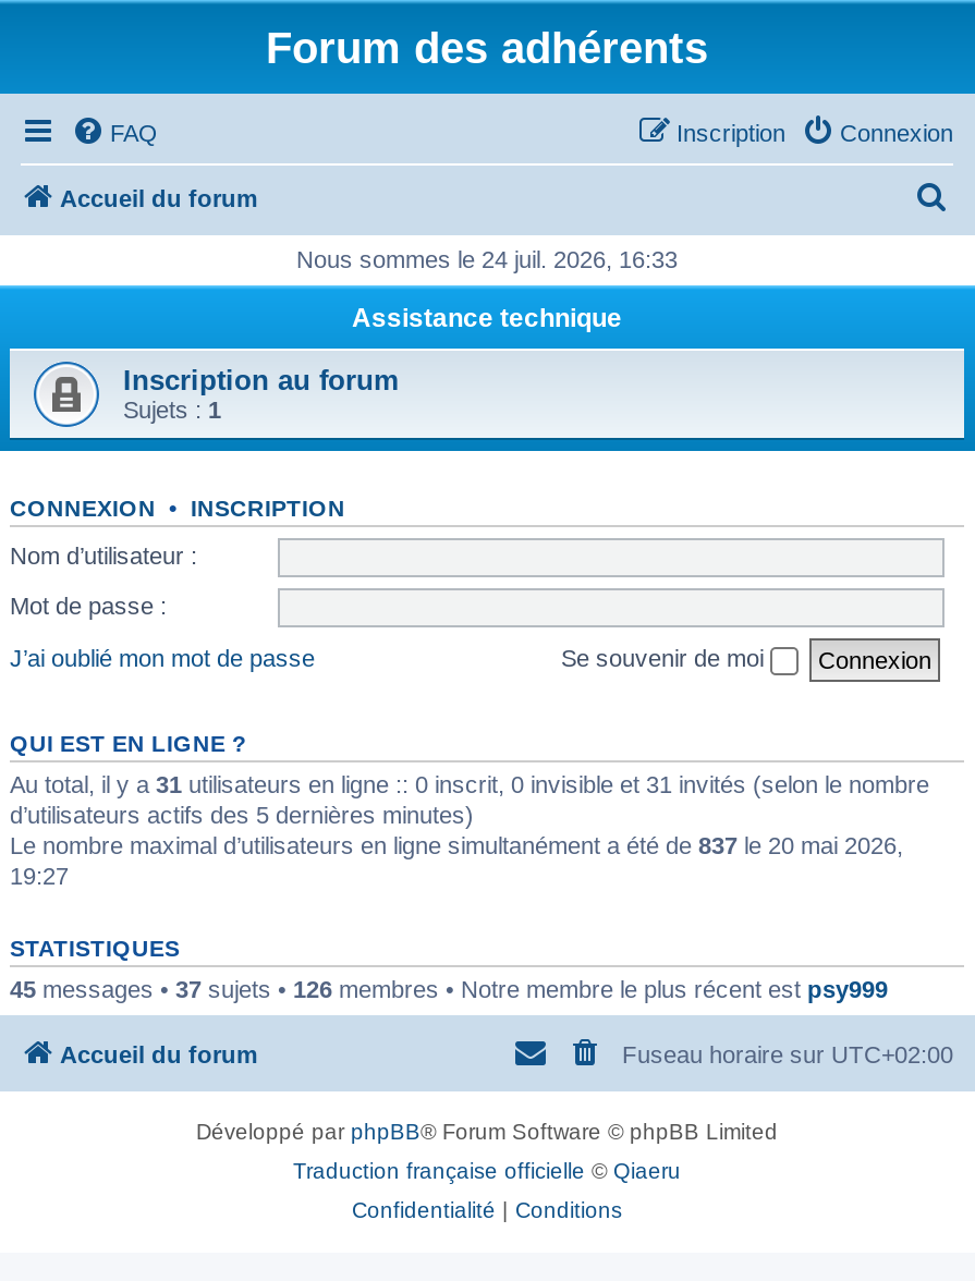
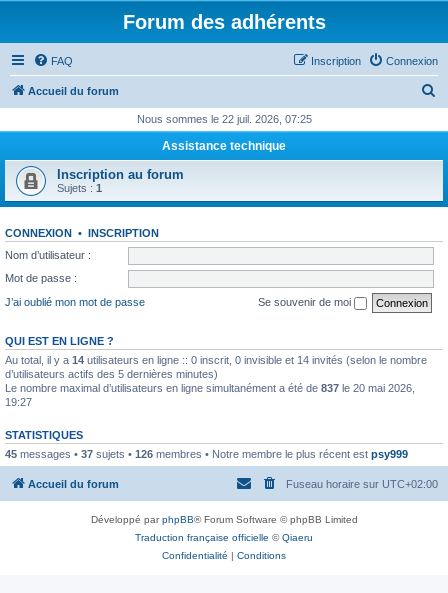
- Nous sommes le 24 juil. 2026, 16:33
+ Nous sommes le 22 juil. 2026, 07:25

- Au total, il y a 31 utilisateurs en ligne :: 0 inscrit, 0 invisible et 31 invités (selon le nombre
+ Au total, il y a 14 utilisateurs en ligne :: 0 inscrit, 0 invisible et 14 invités (selon le nombre
